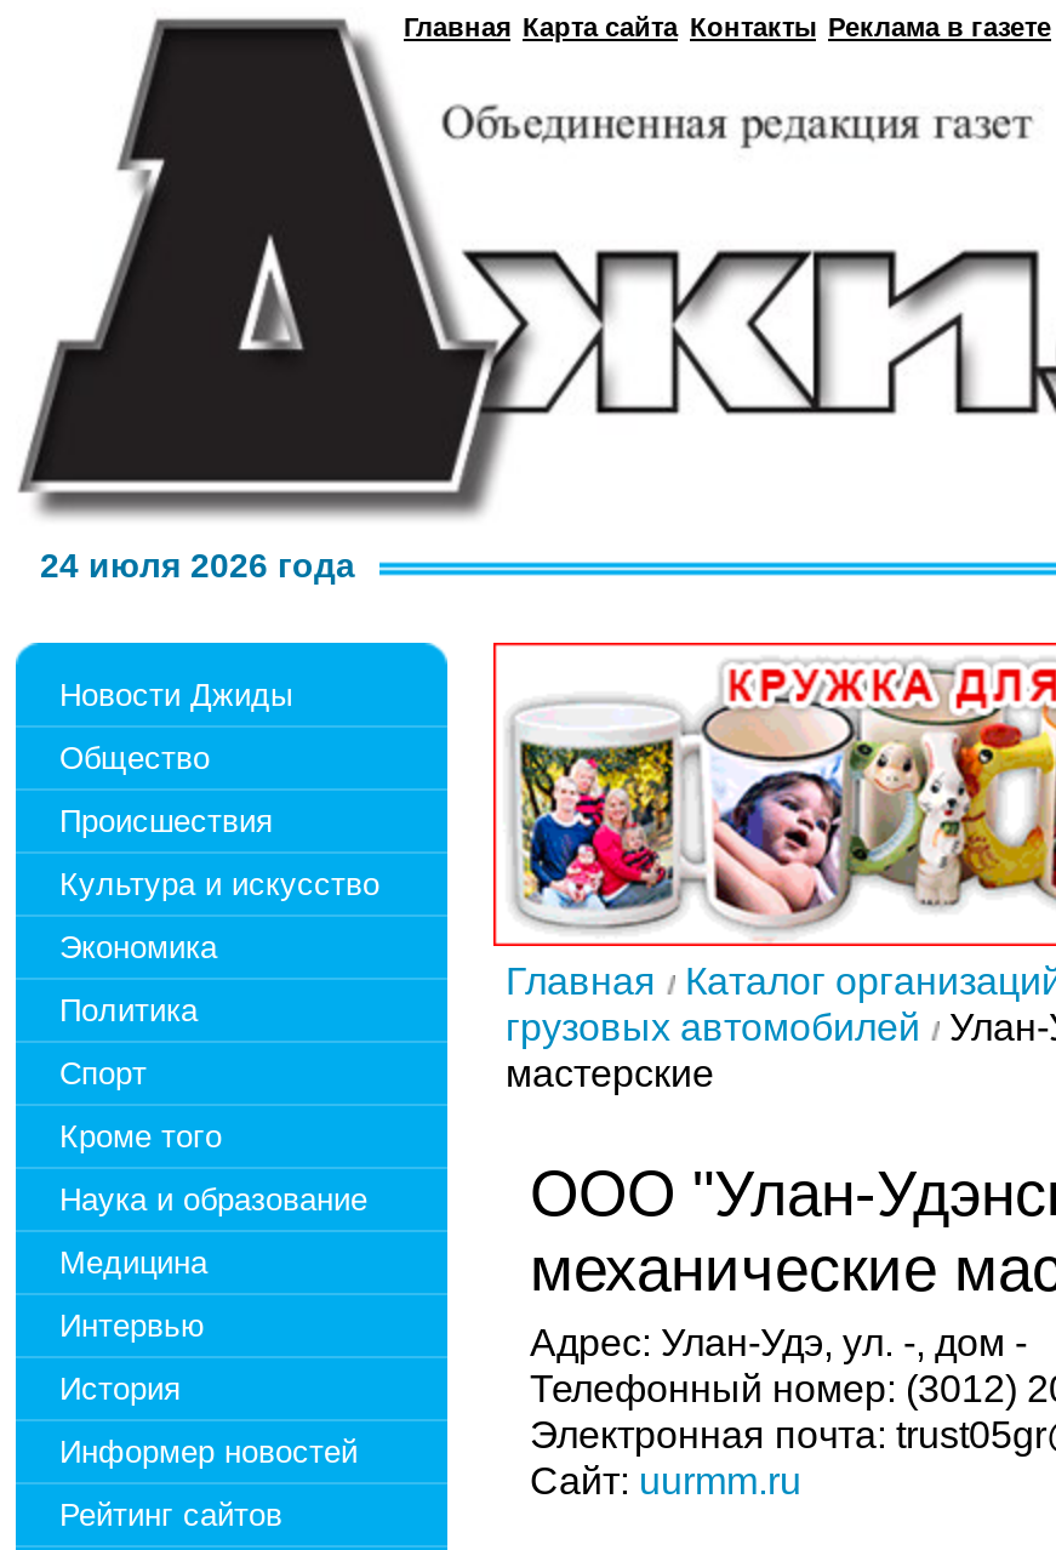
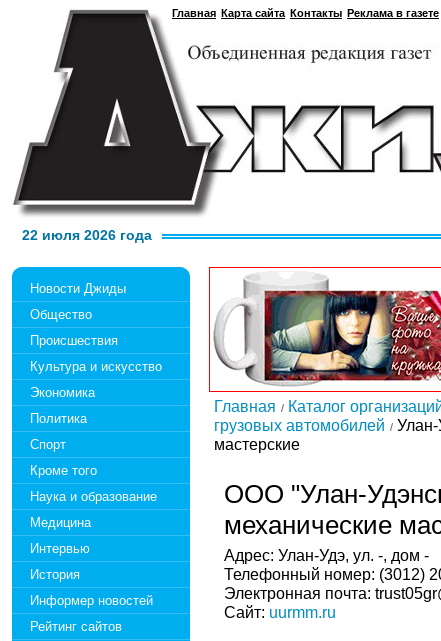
- 24 июля 2026 года
+ 22 июля 2026 года

- [image]
+ [image]
